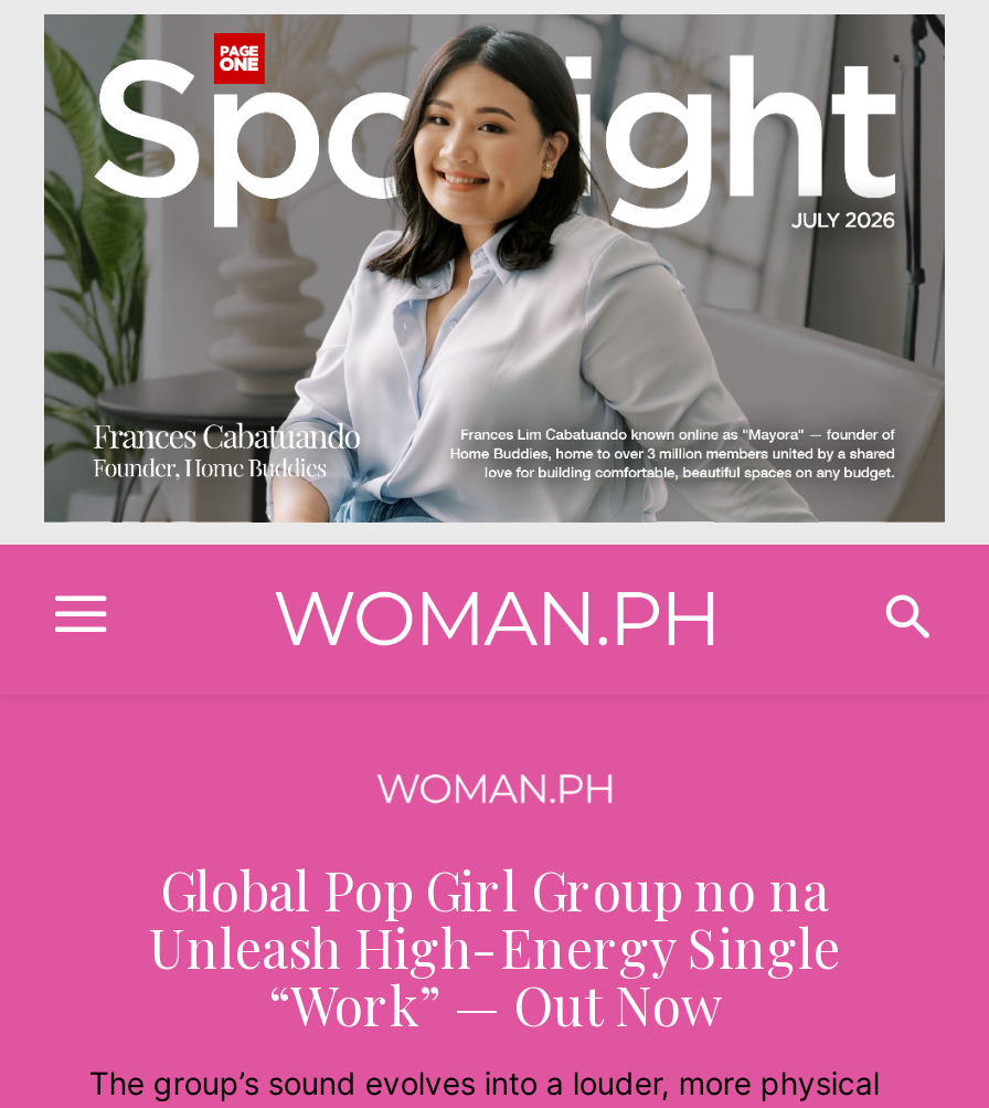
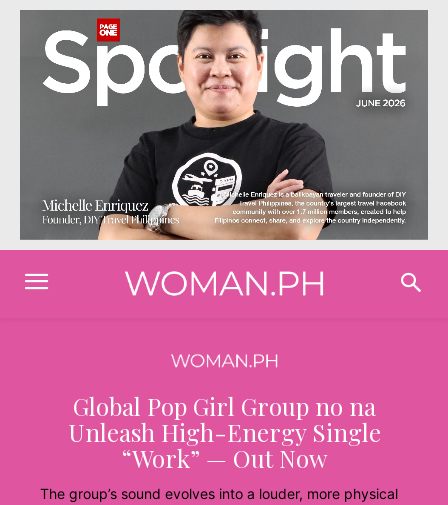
- [image]
+ [image]
